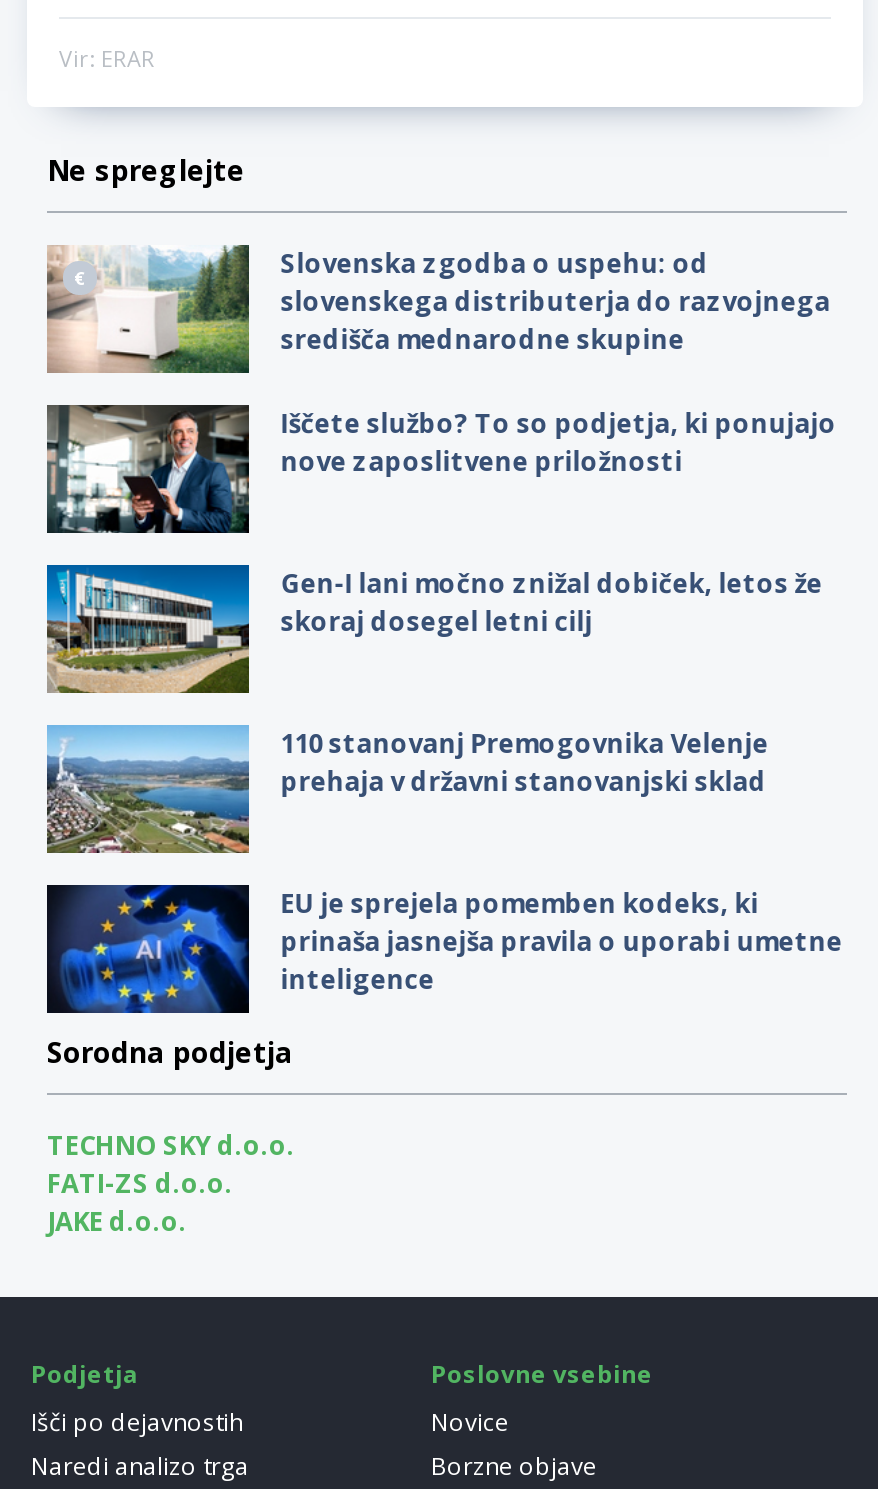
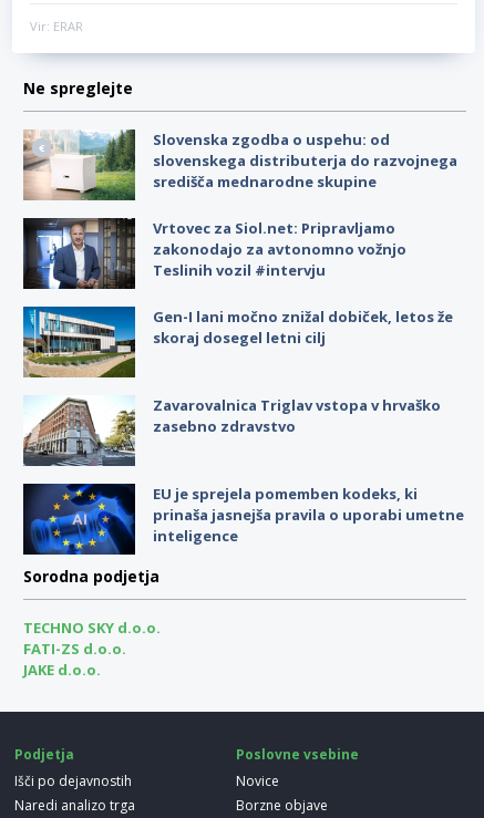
- [image]
- Iščete službo? To so podjetja, ki ponujajo
- nove zaposlitvene priložnosti
+ [image]
+ Vrtovec za Siol.net: Pripravljamo
+ zakonodajo za avtonomno vožnjo
+ Teslinih vozil #intervju

- [image]
- 110 stanovanj Premogovnika Velenje
- prehaja v državni stanovanjski sklad
+ [image]
+ Zavarovalnica Triglav vstopa v hrvaško
+ zasebno zdravstvo
